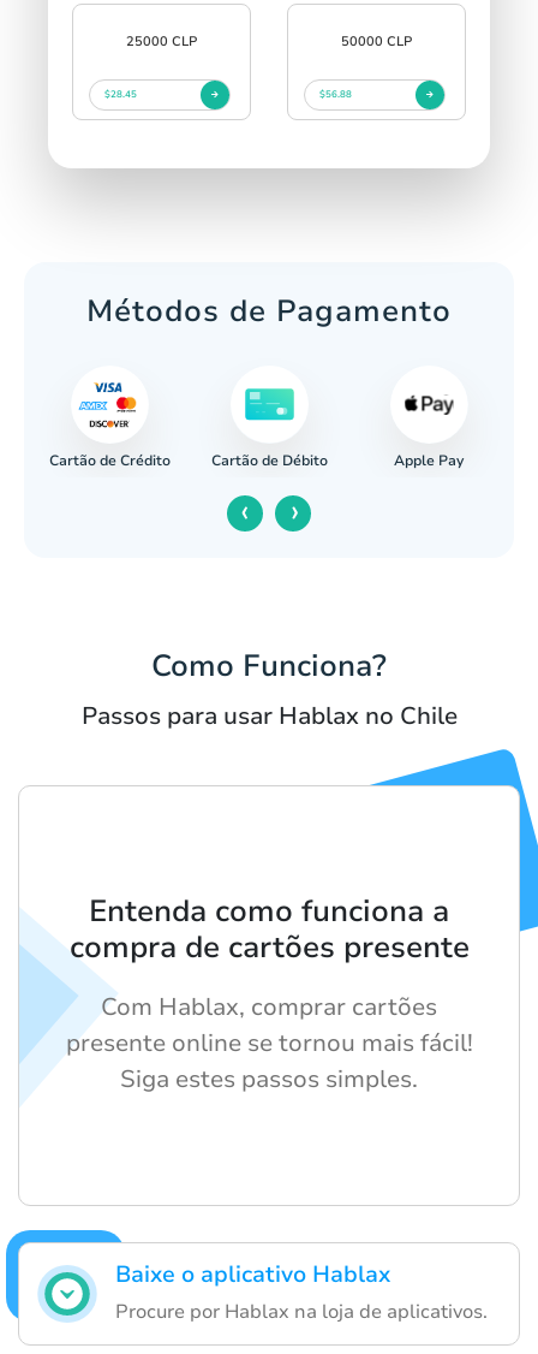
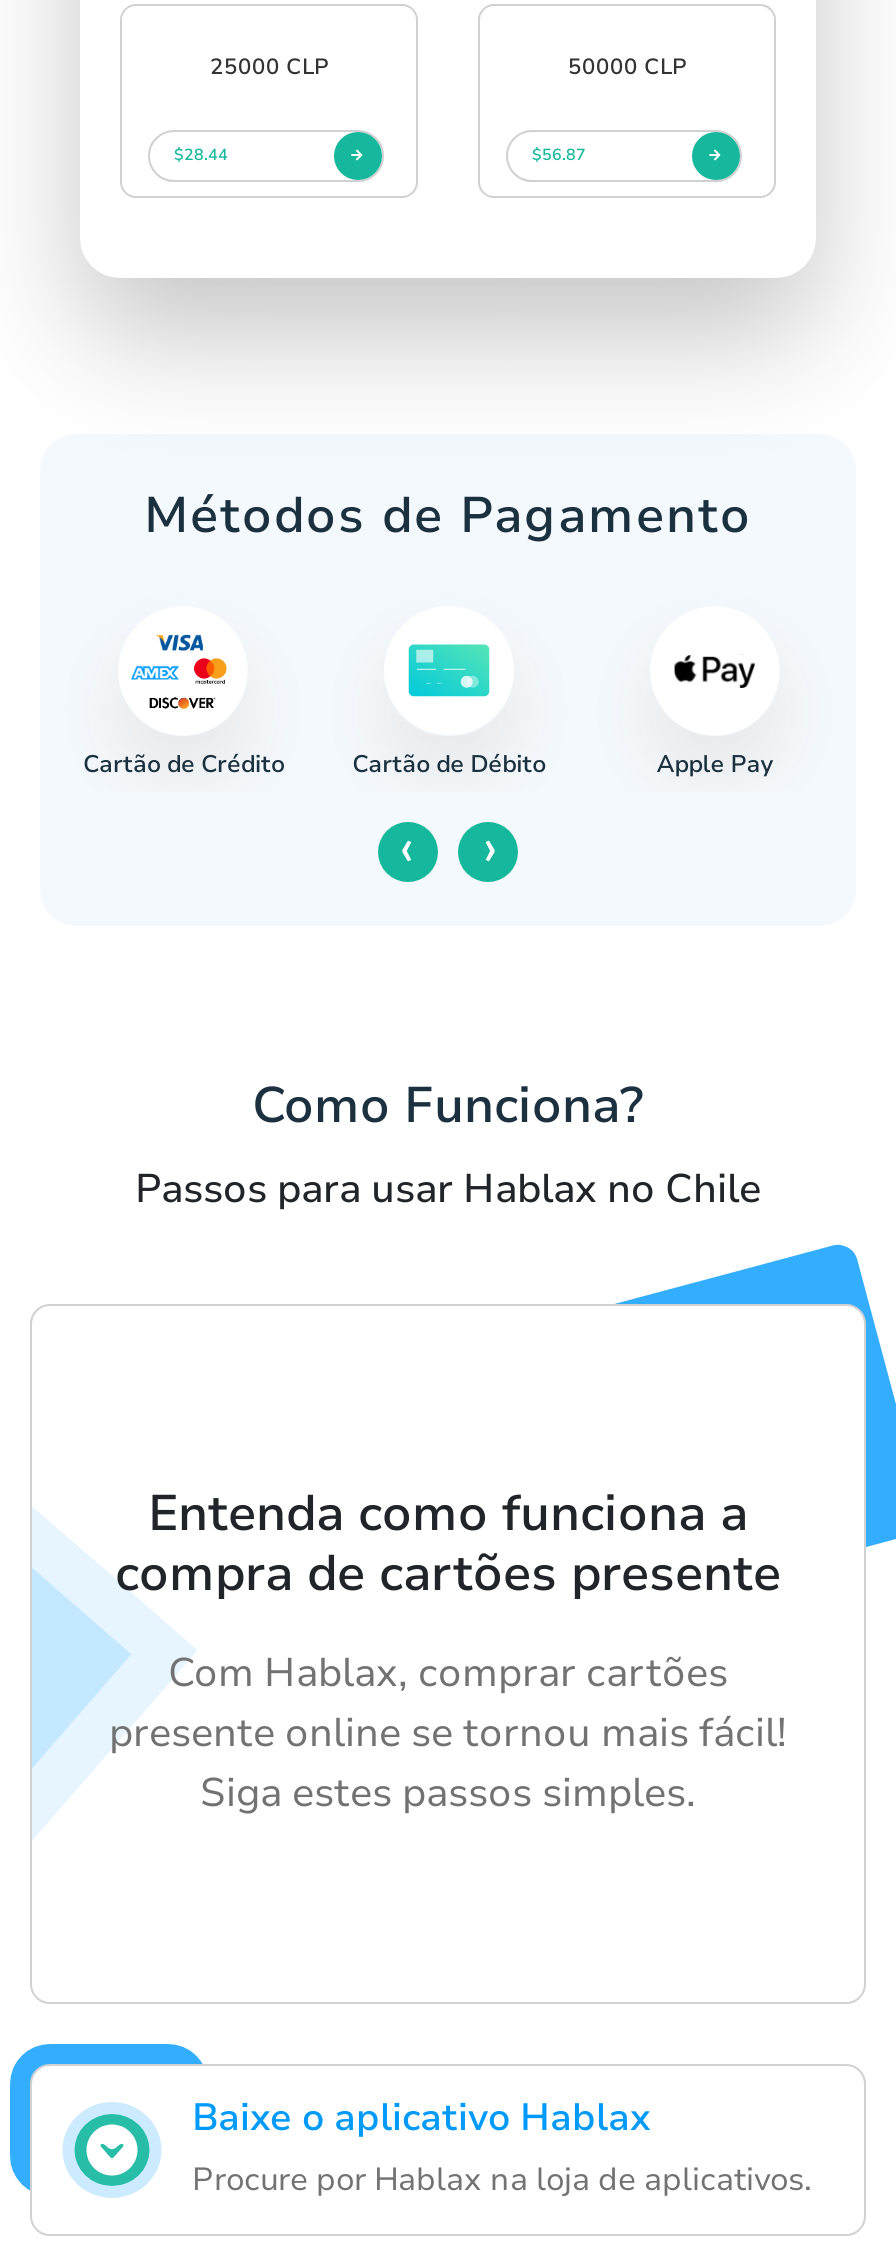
- $28.45
+ $28.44

- $56.88
+ $56.87
